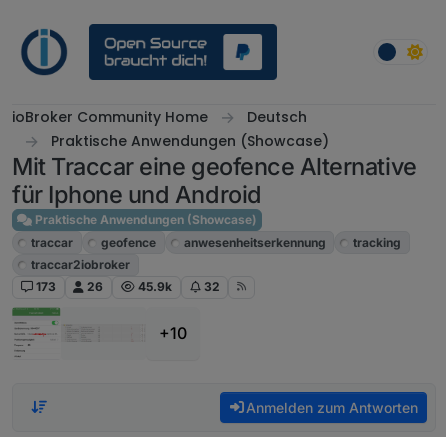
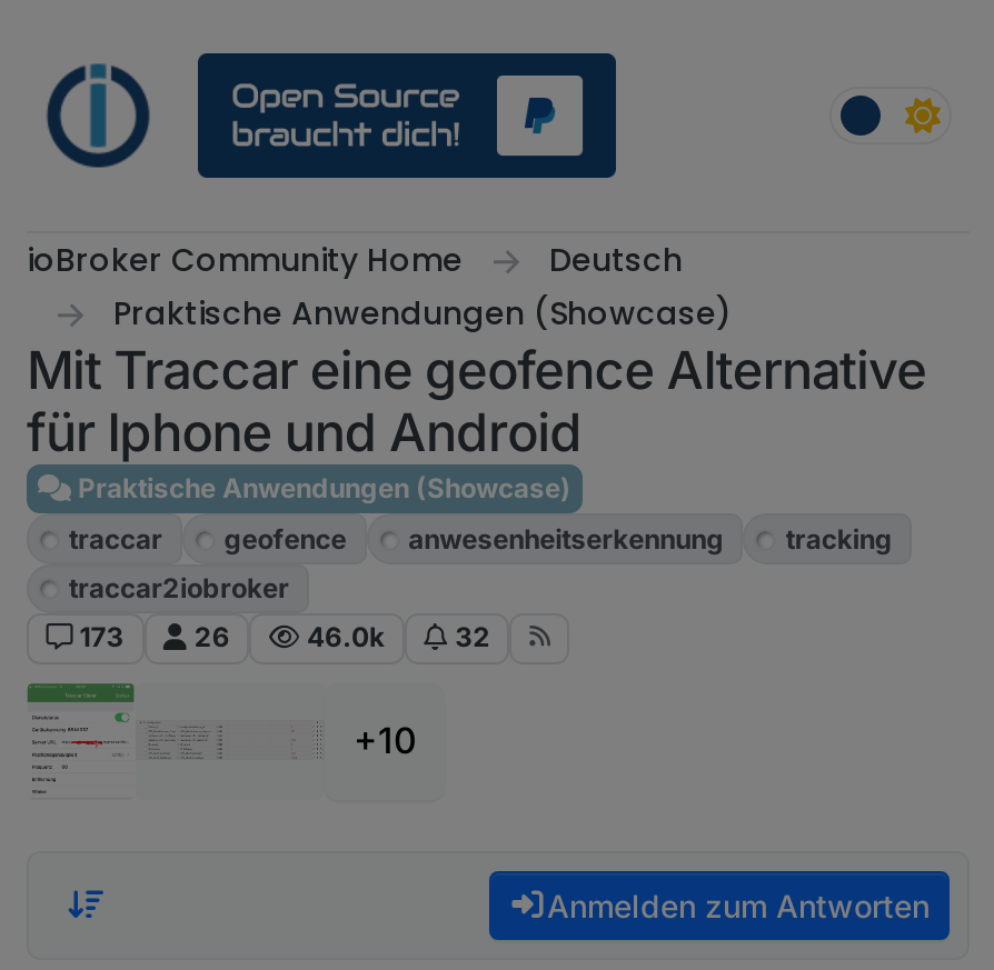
- 45.9k
+ 46.0k
